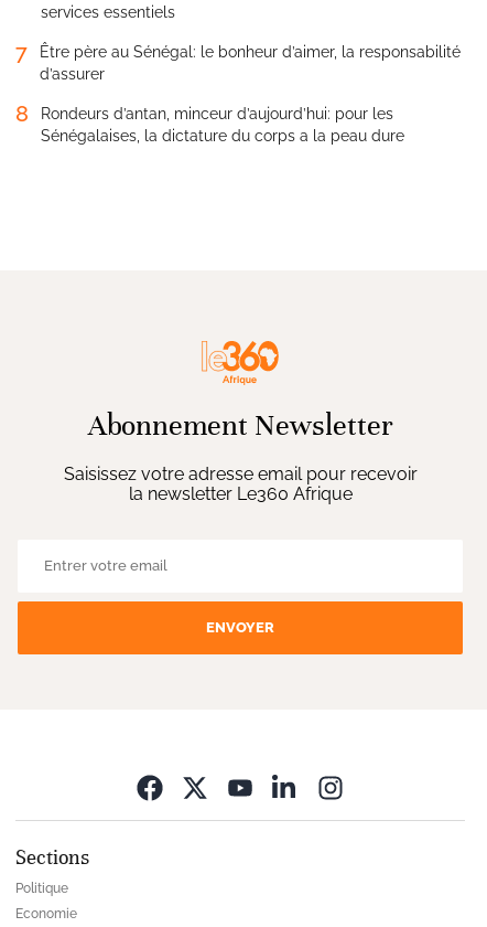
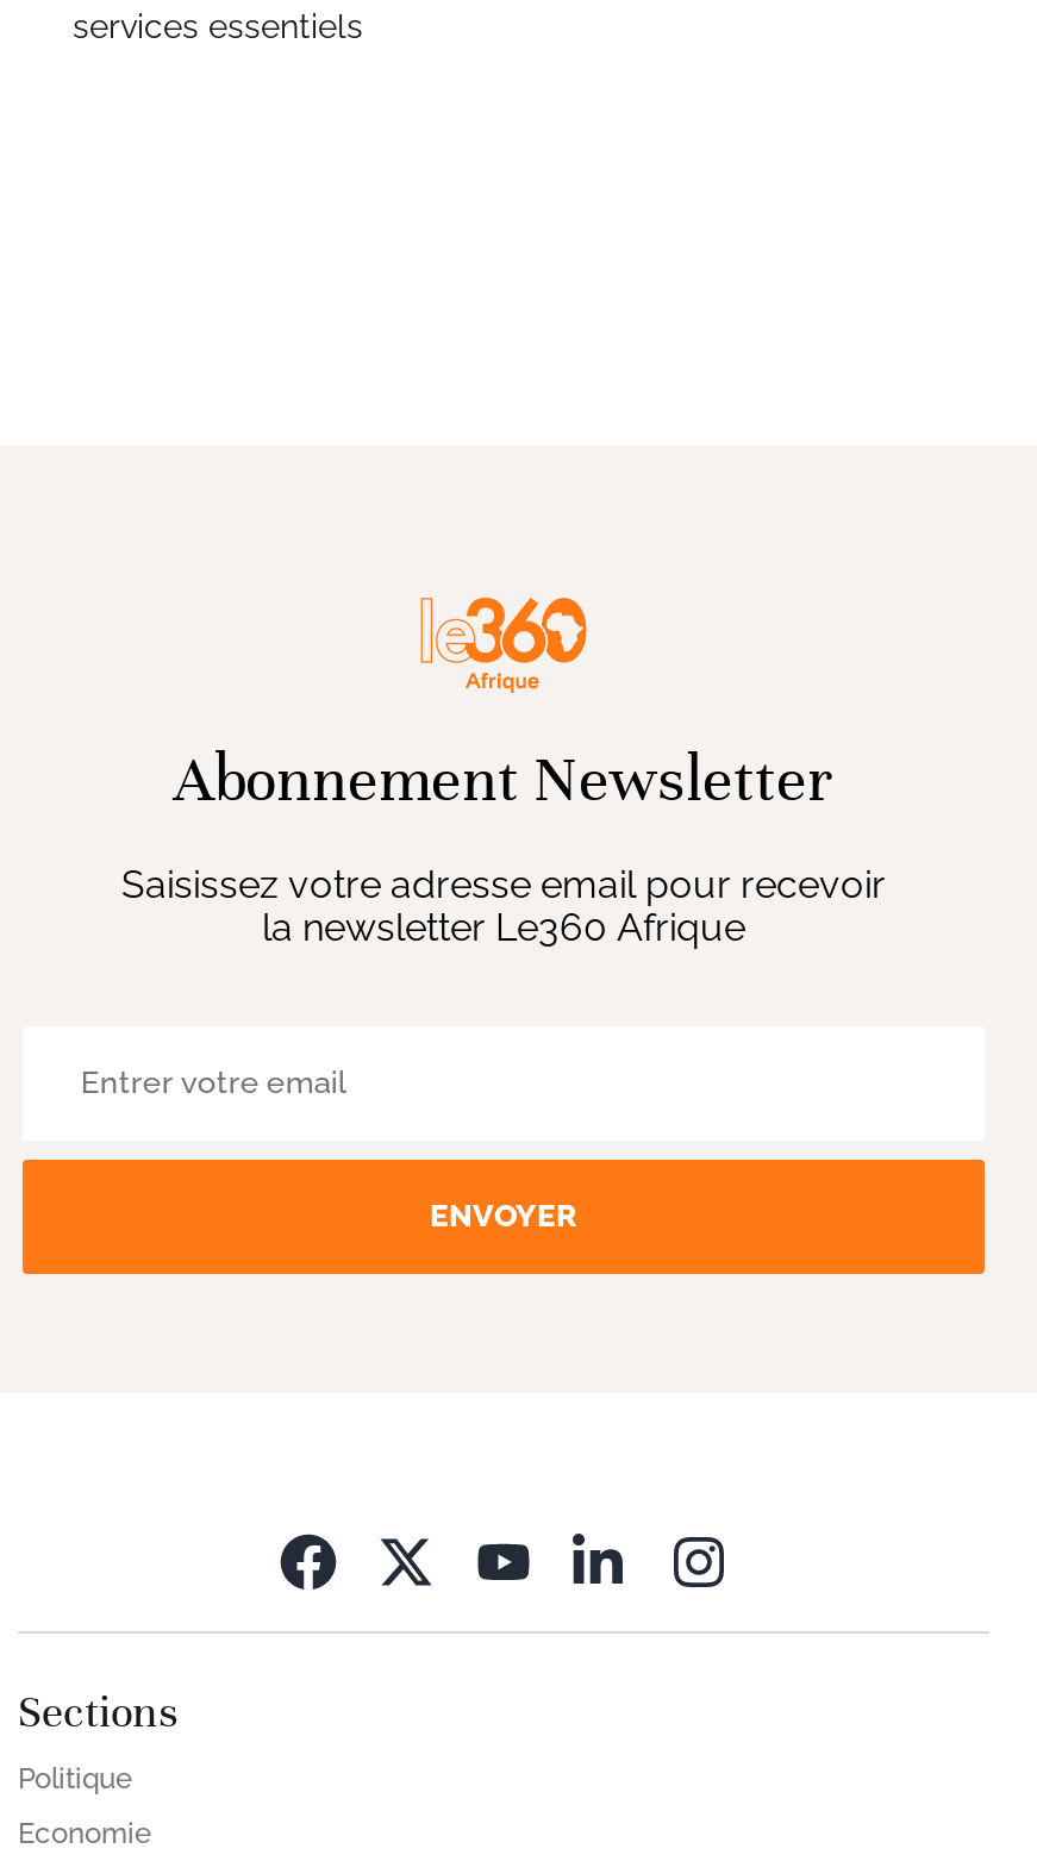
- 7
- Être père au Sénégal: le bonheur d’aimer, la responsabilité
- d’assurer
- 8
- Rondeurs d’antan, minceur d’aujourd’hui: pour les
- Sénégalaises, la dictature du corps a la peau dure
